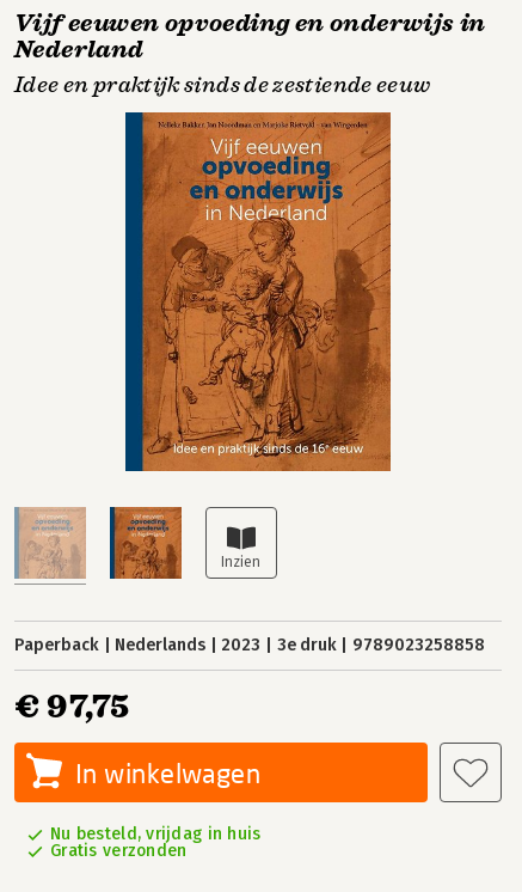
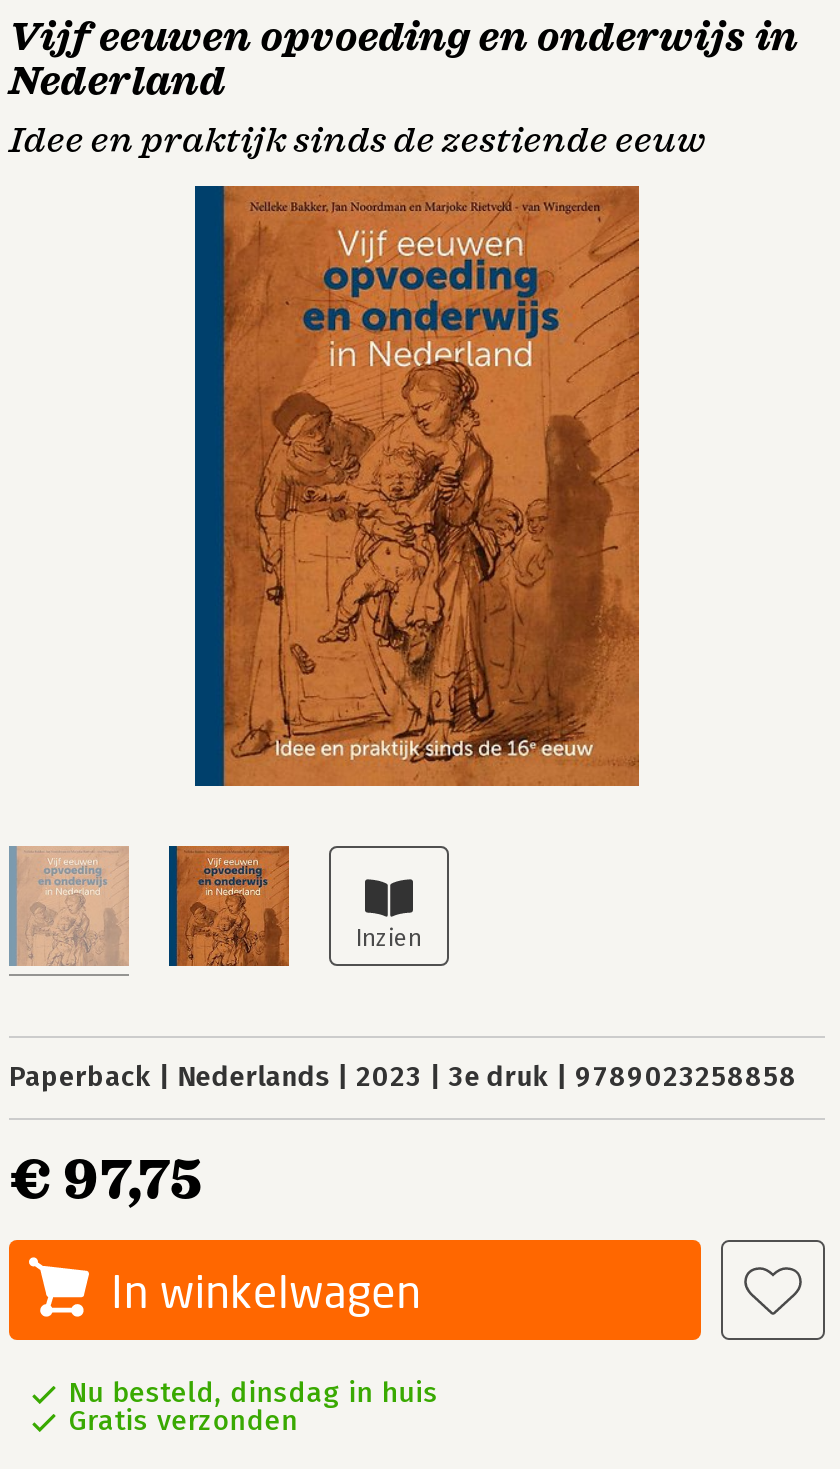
- Nu besteld, vrijdag in huis
+ Nu besteld, dinsdag in huis
